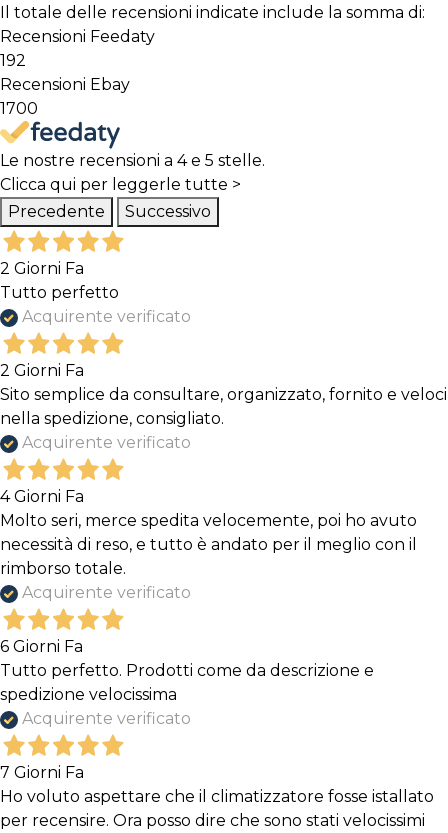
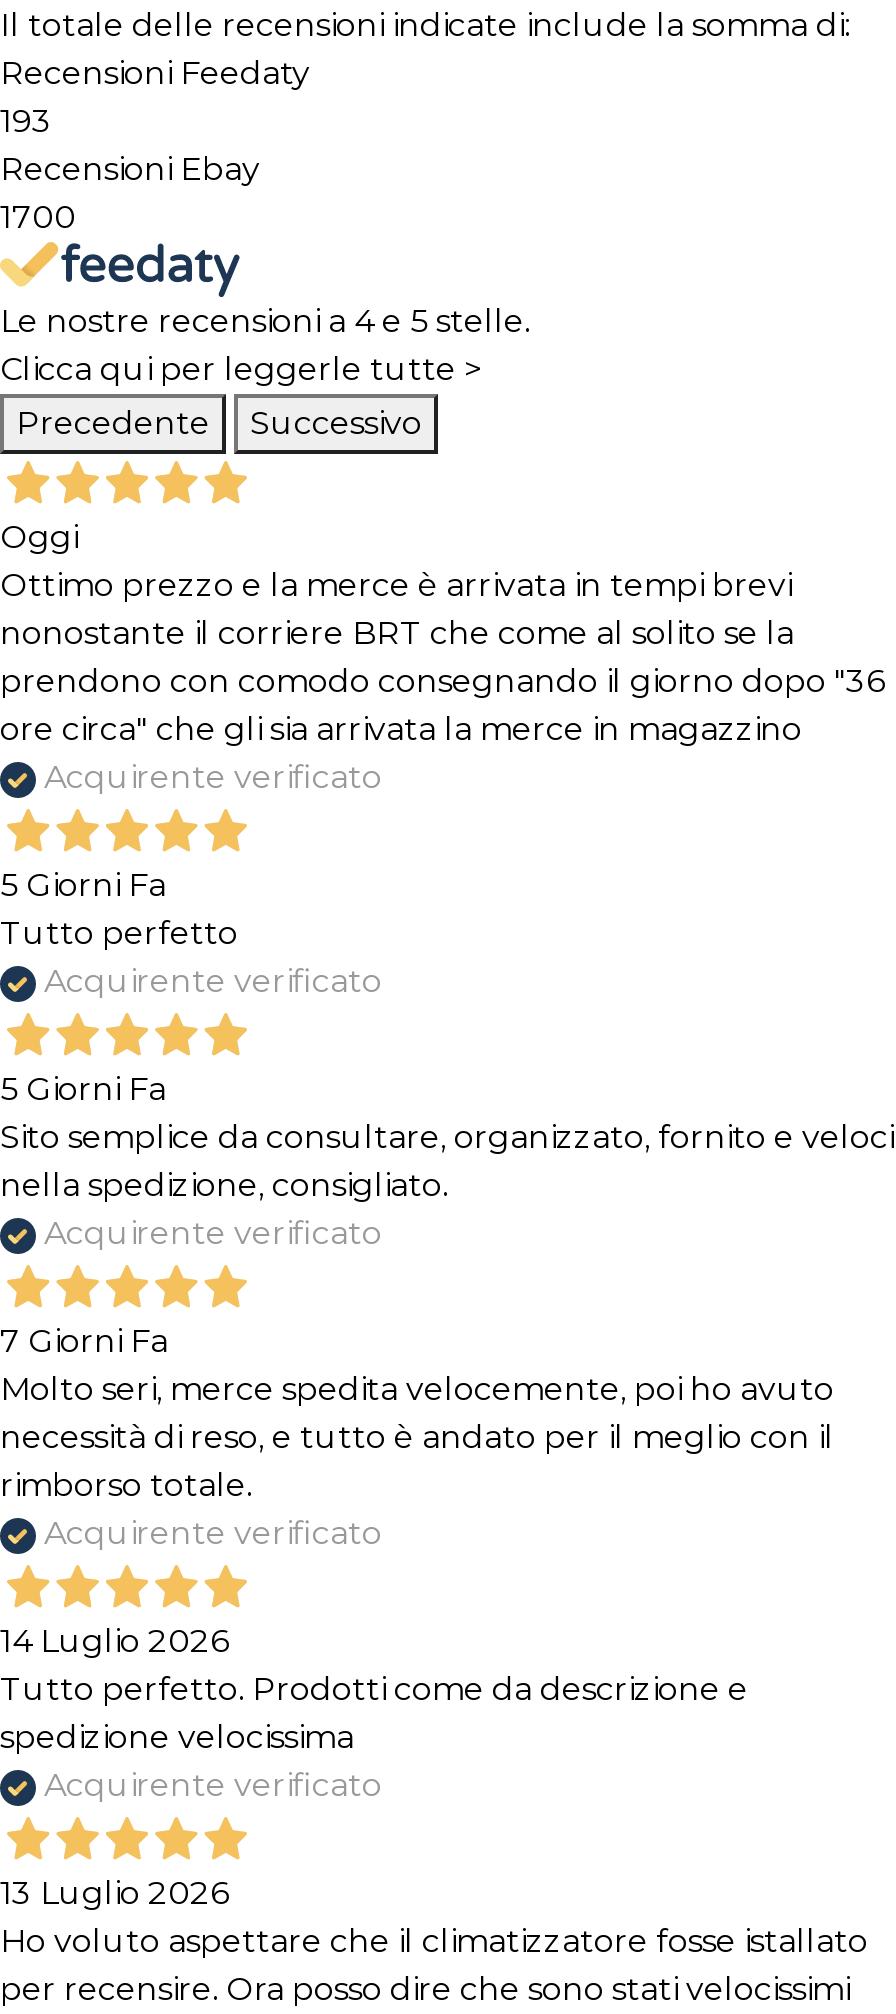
- 192
+ 193

- 2 Giorni Fa
+ Oggi
+ Ottimo prezzo e la merce è arrivata in tempi brevi
+ nonostante il corriere BRT che come al solito se la
+ prendono con comodo consegnando il giorno dopo "36
+ ore circa" che gli sia arrivata la merce in magazzino
+ Acquirente verificato
+ 5 Giorni Fa

- 2 Giorni Fa
+ 5 Giorni Fa

- 4 Giorni Fa
+ 7 Giorni Fa

- 6 Giorni Fa
+ 14 Luglio 2026

- 7 Giorni Fa
+ 13 Luglio 2026
